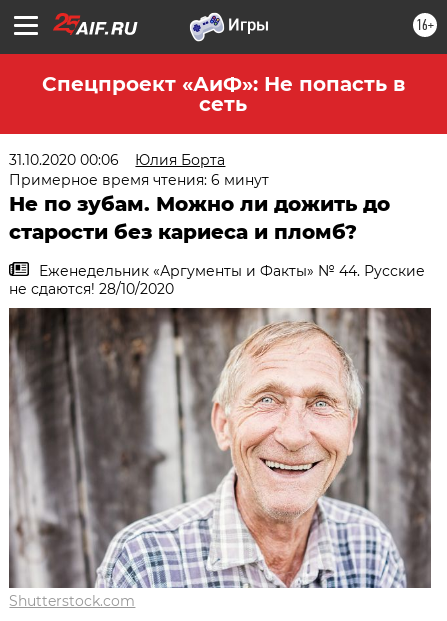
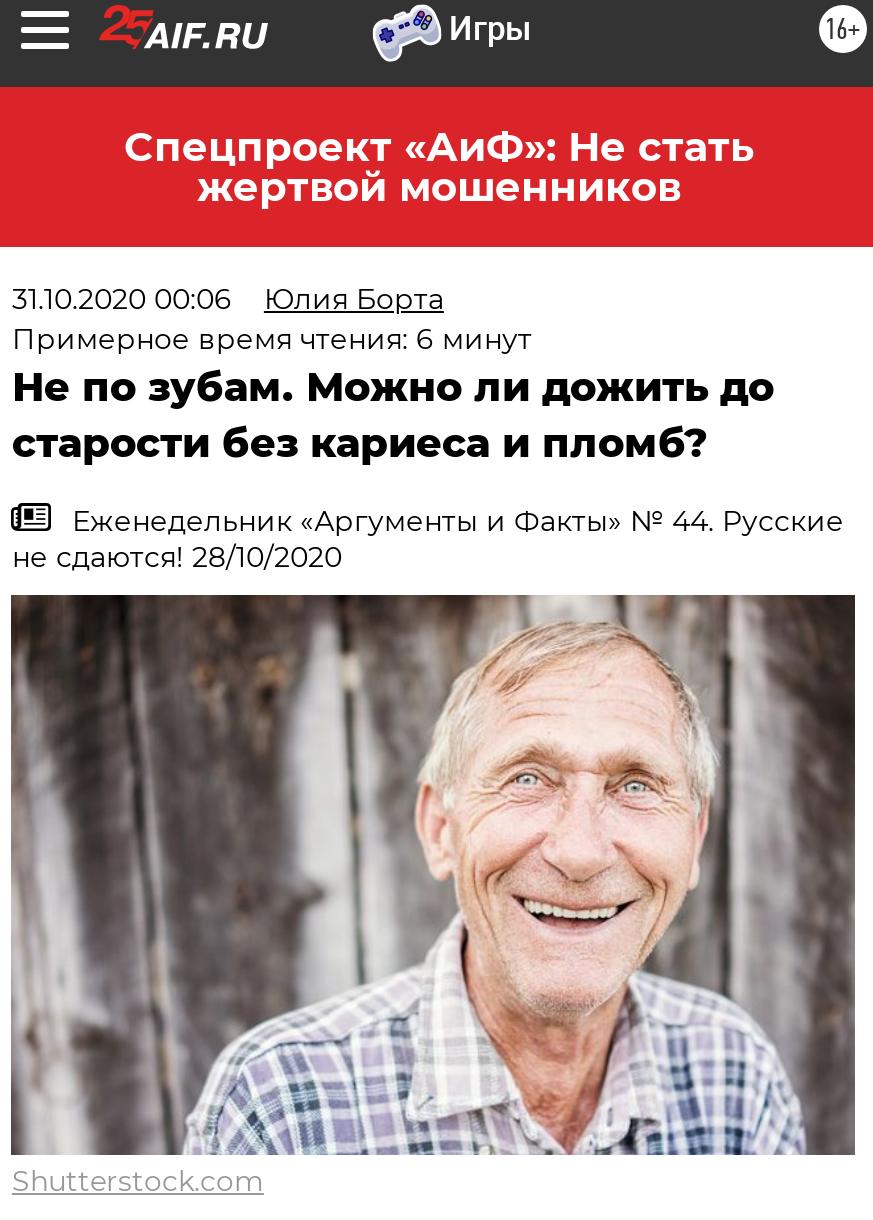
- Спецпроект «АиФ»: Не попасть в
- сеть
+ Спецпроект «АиФ»: Не стать
+ жертвой мошенников
